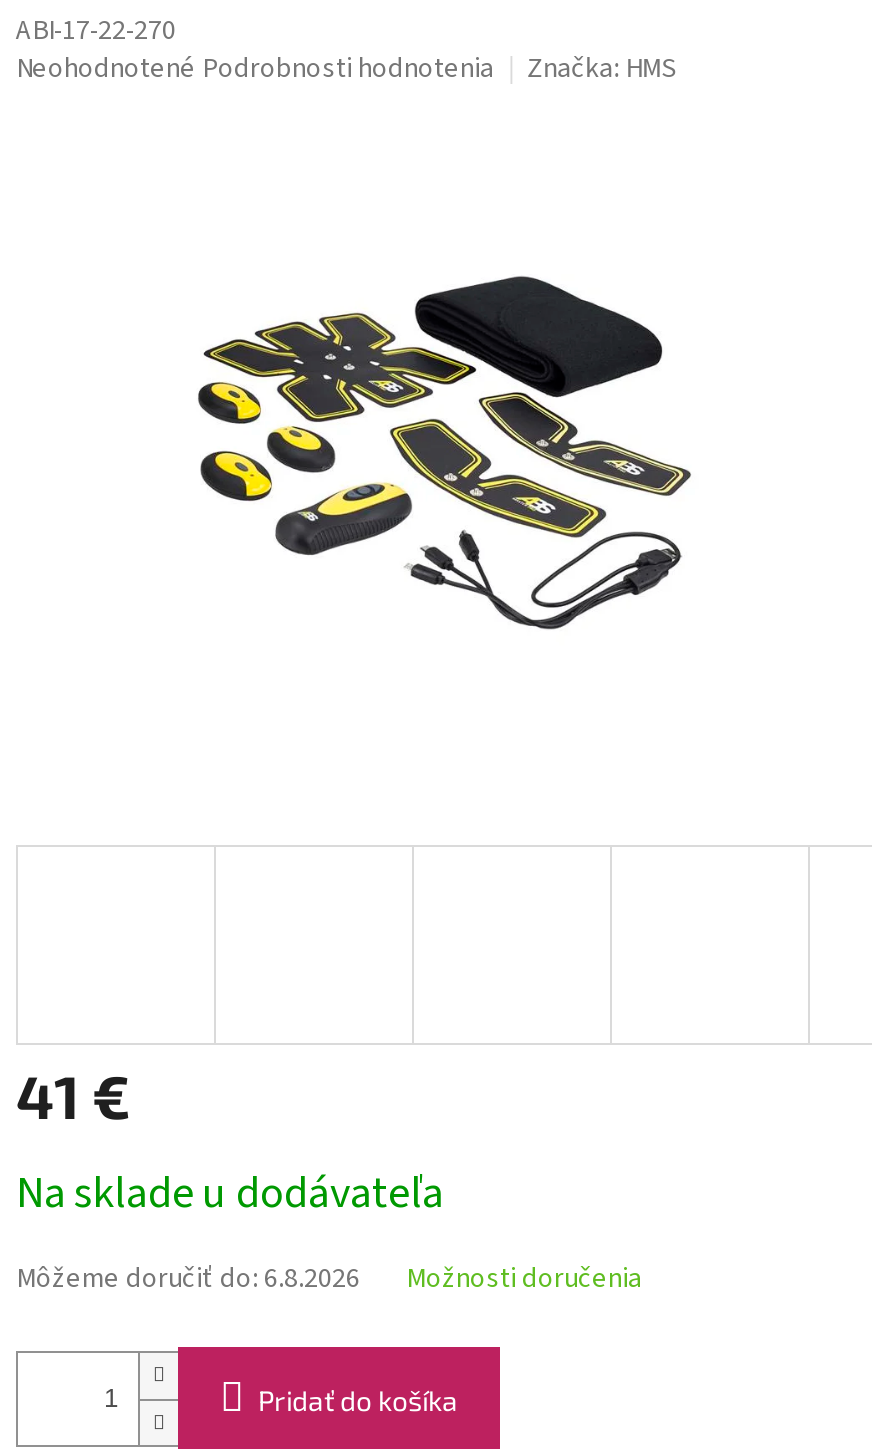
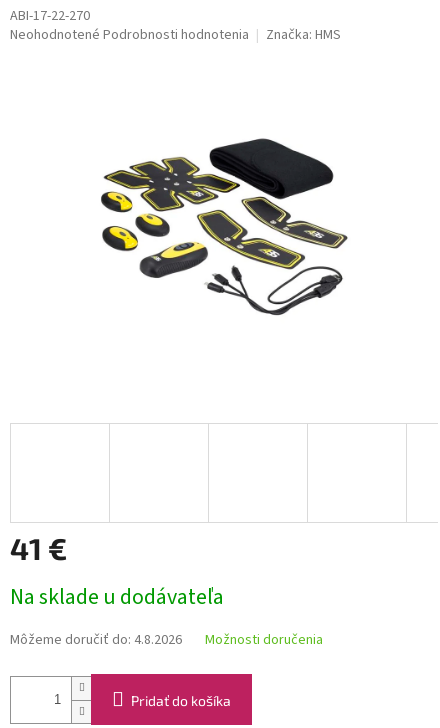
- Môžeme doručiť do: 6.8.2026
+ Môžeme doručiť do: 4.8.2026
